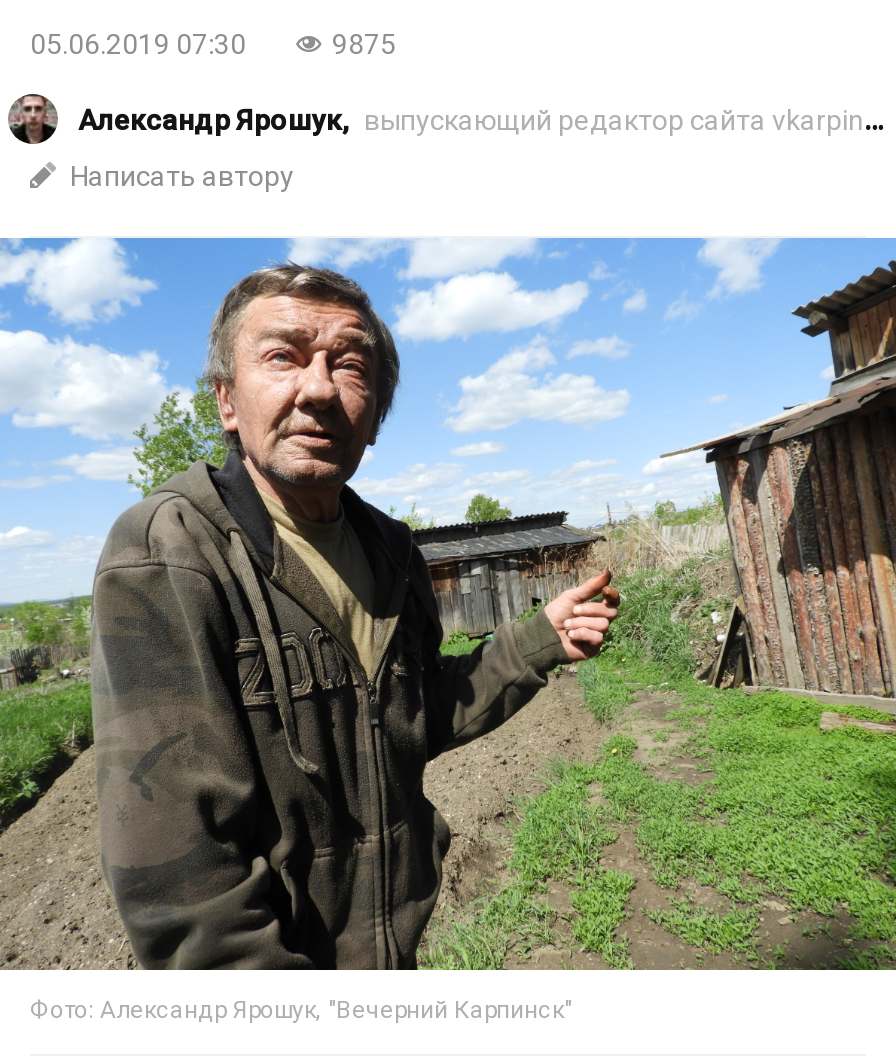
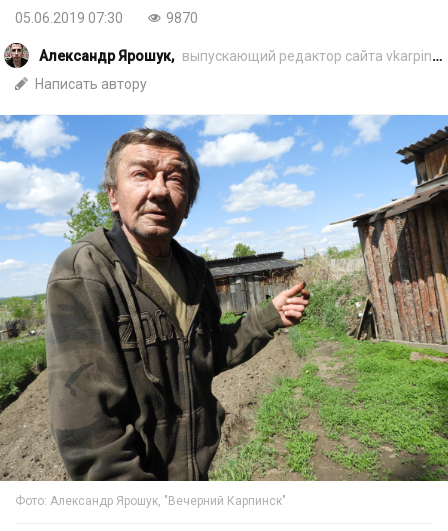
- 9875
+ 9870
